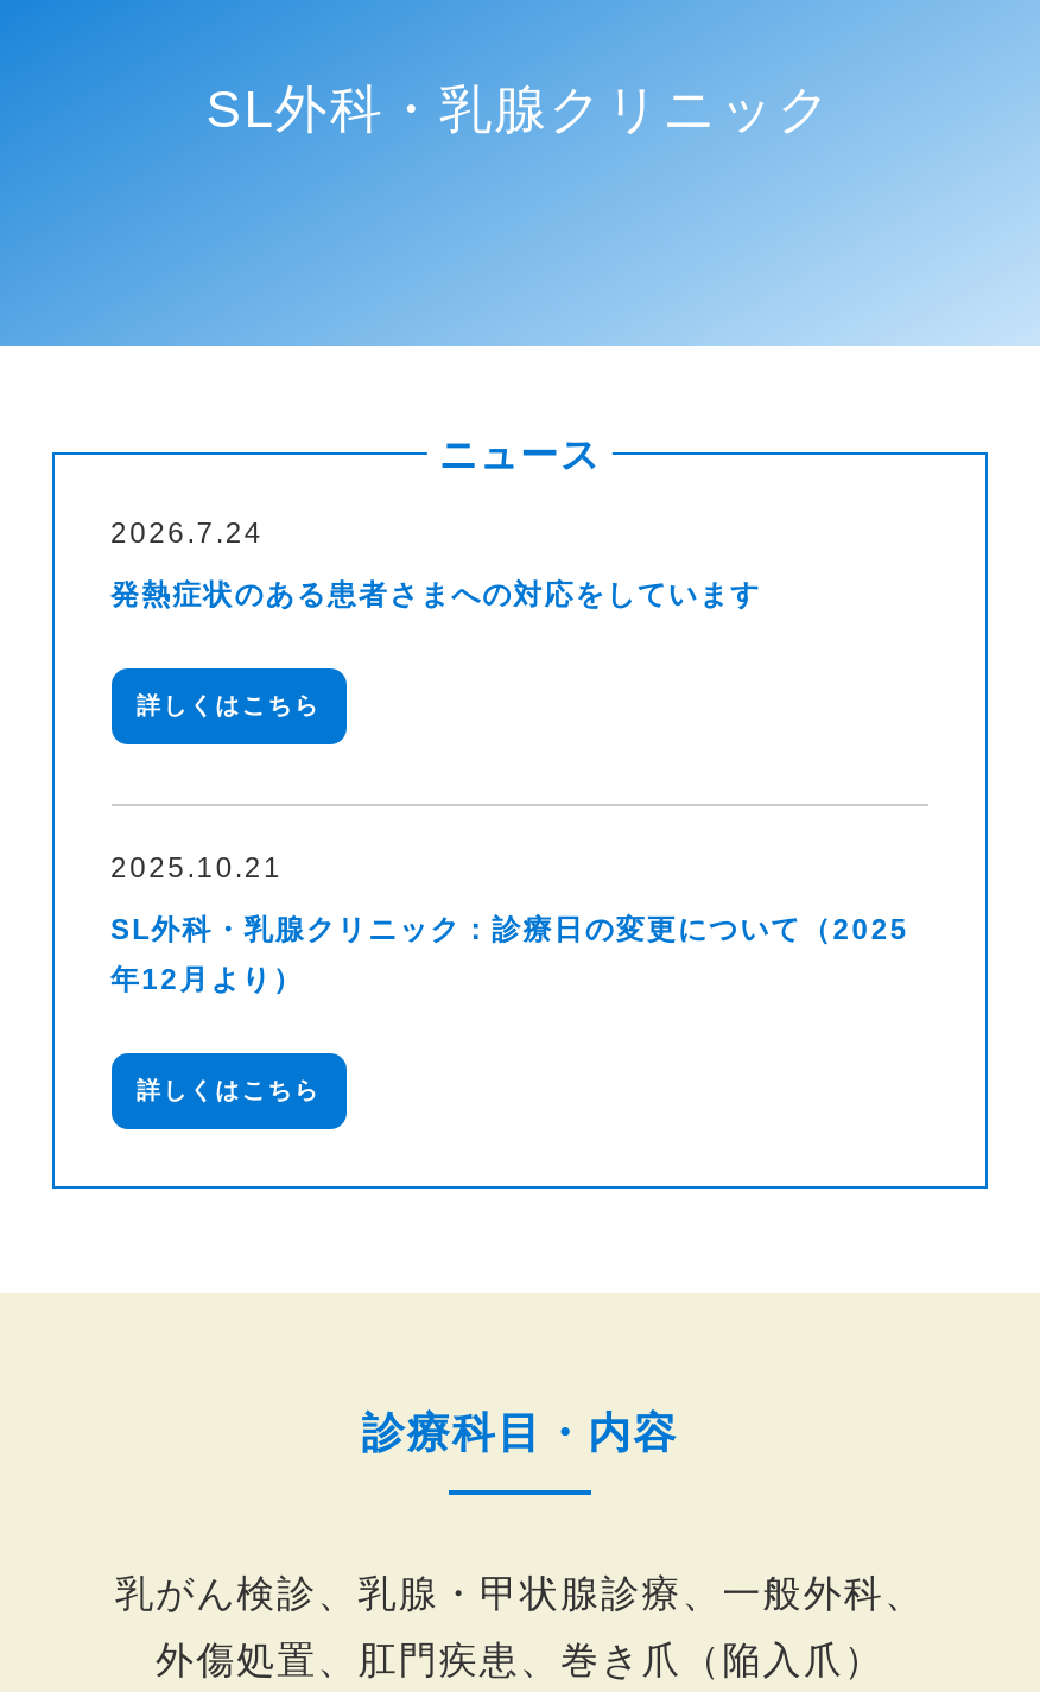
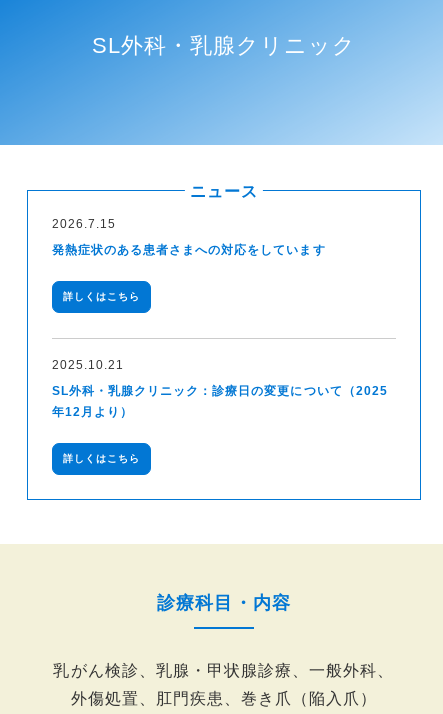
- 2026.7.24
+ 2026.7.15
